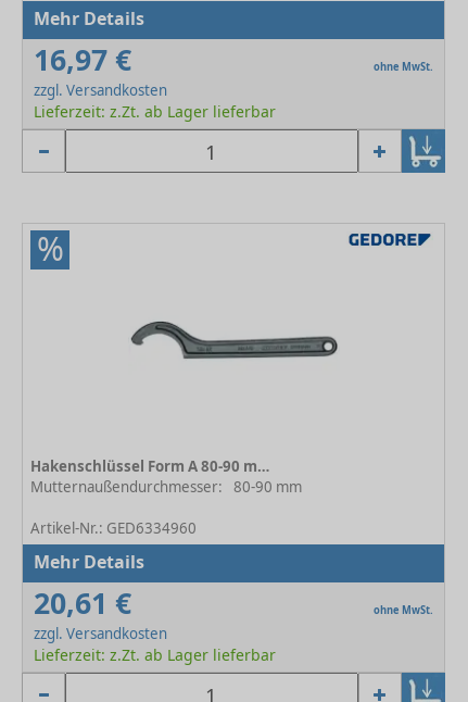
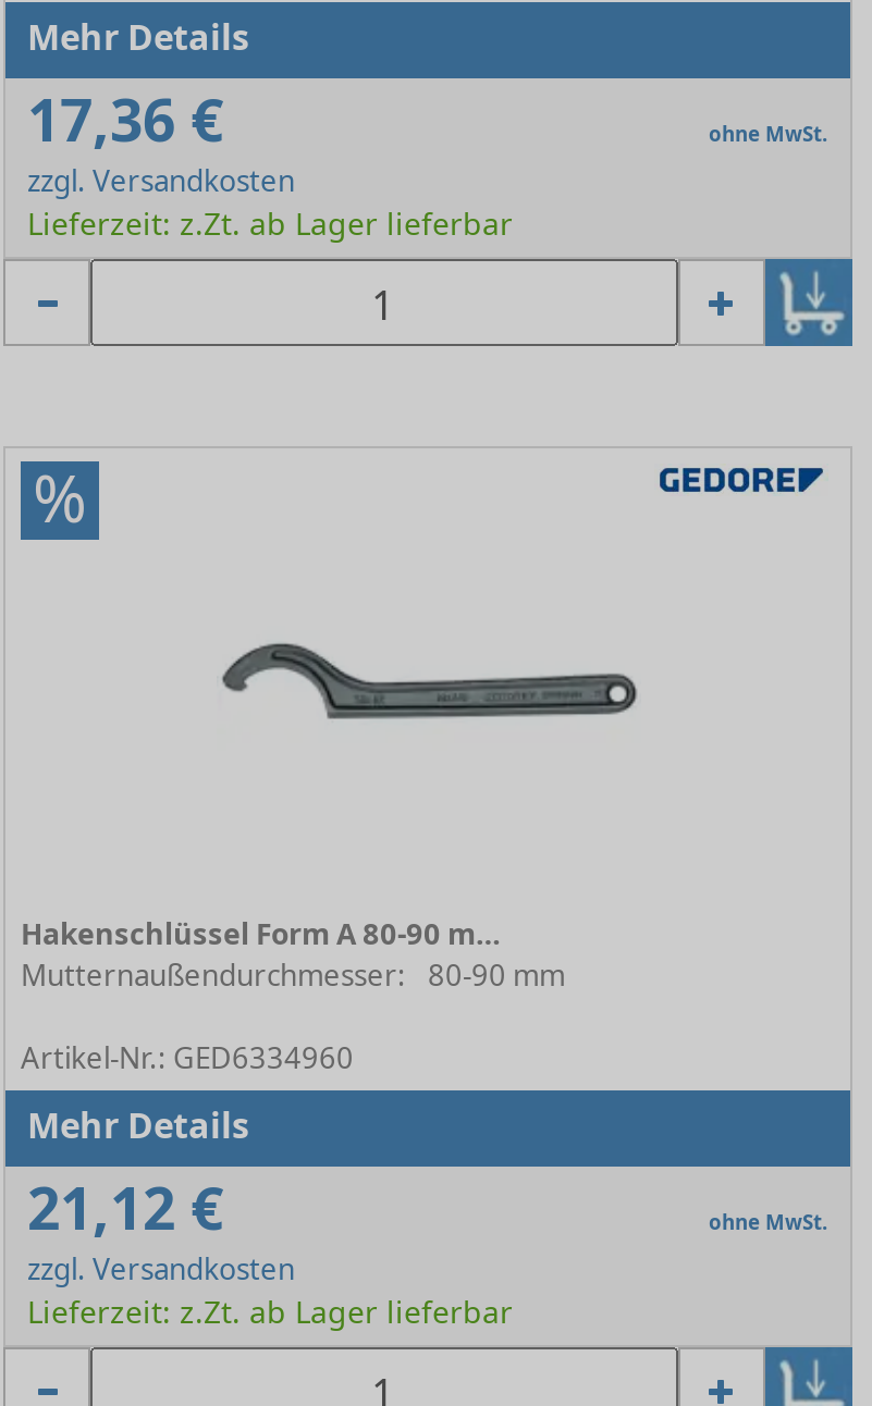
- 16,97 €
+ 17,36 €

- 20,61 €
+ 21,12 €
